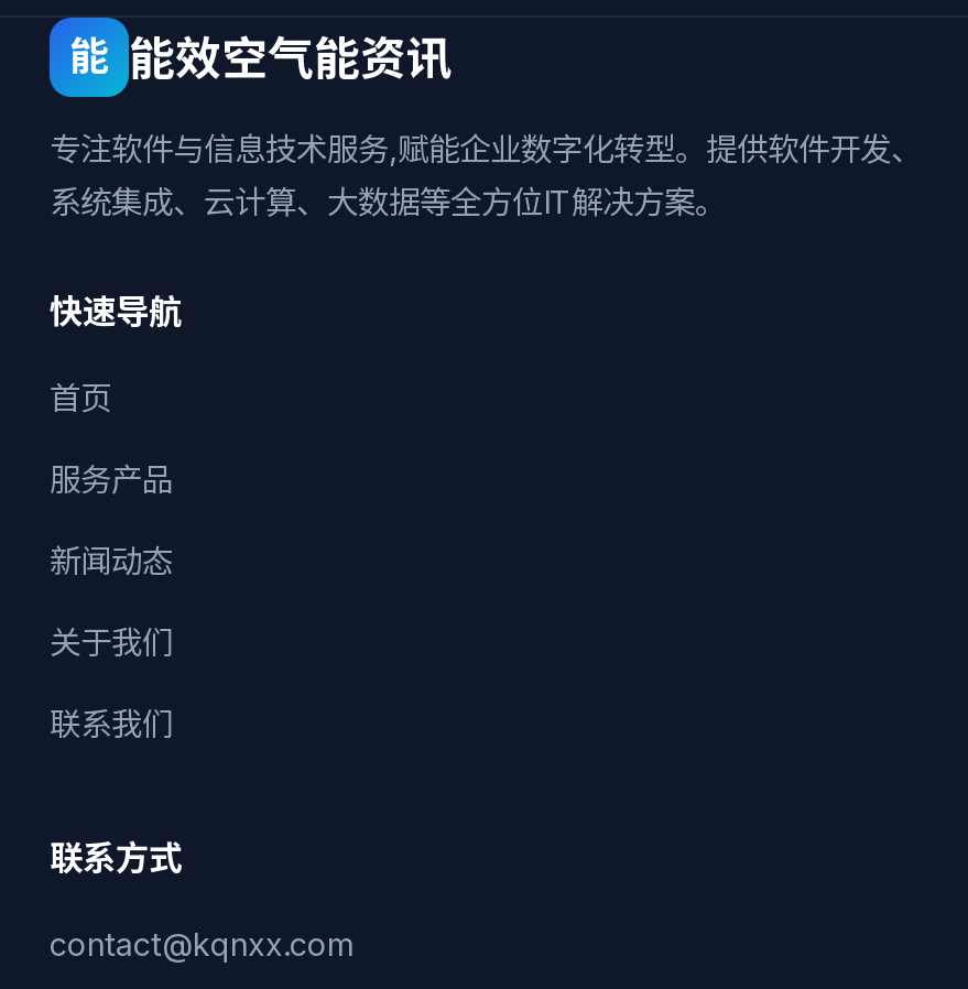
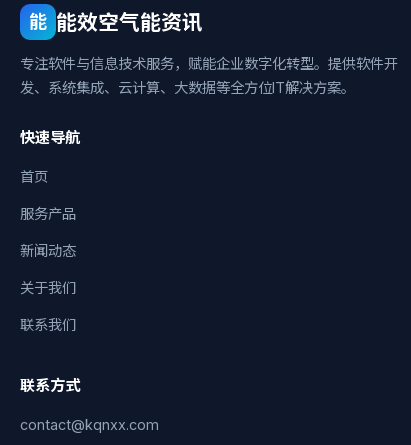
- 专注软件与信息技术服务,赋能企业数字化转型。提供软件开发、
- 系统集成、云计算、大数据等全方位IT解决方案。
+ 专注软件与信息技术服务，赋能企业数字化转型。提供软件开
+ 发、系统集成、云计算、大数据等全方位IT解决方案。
